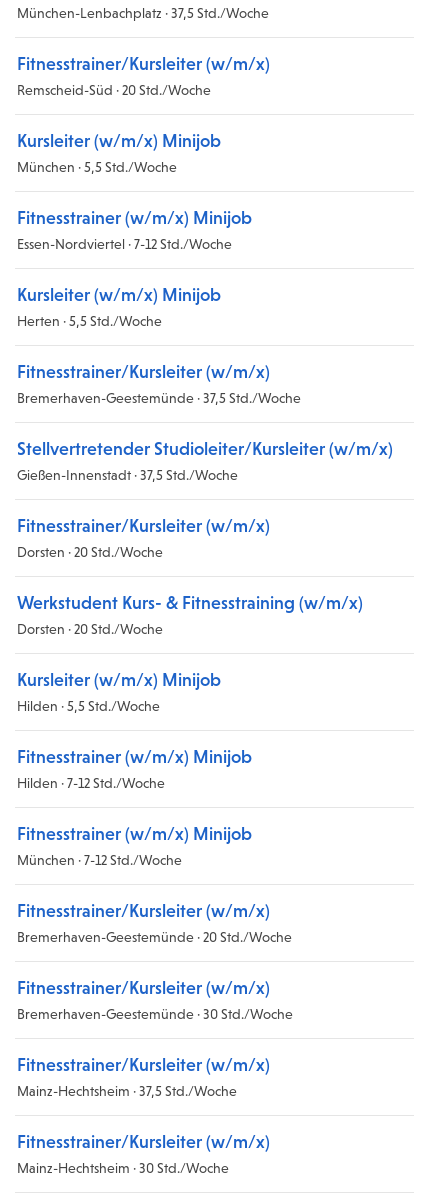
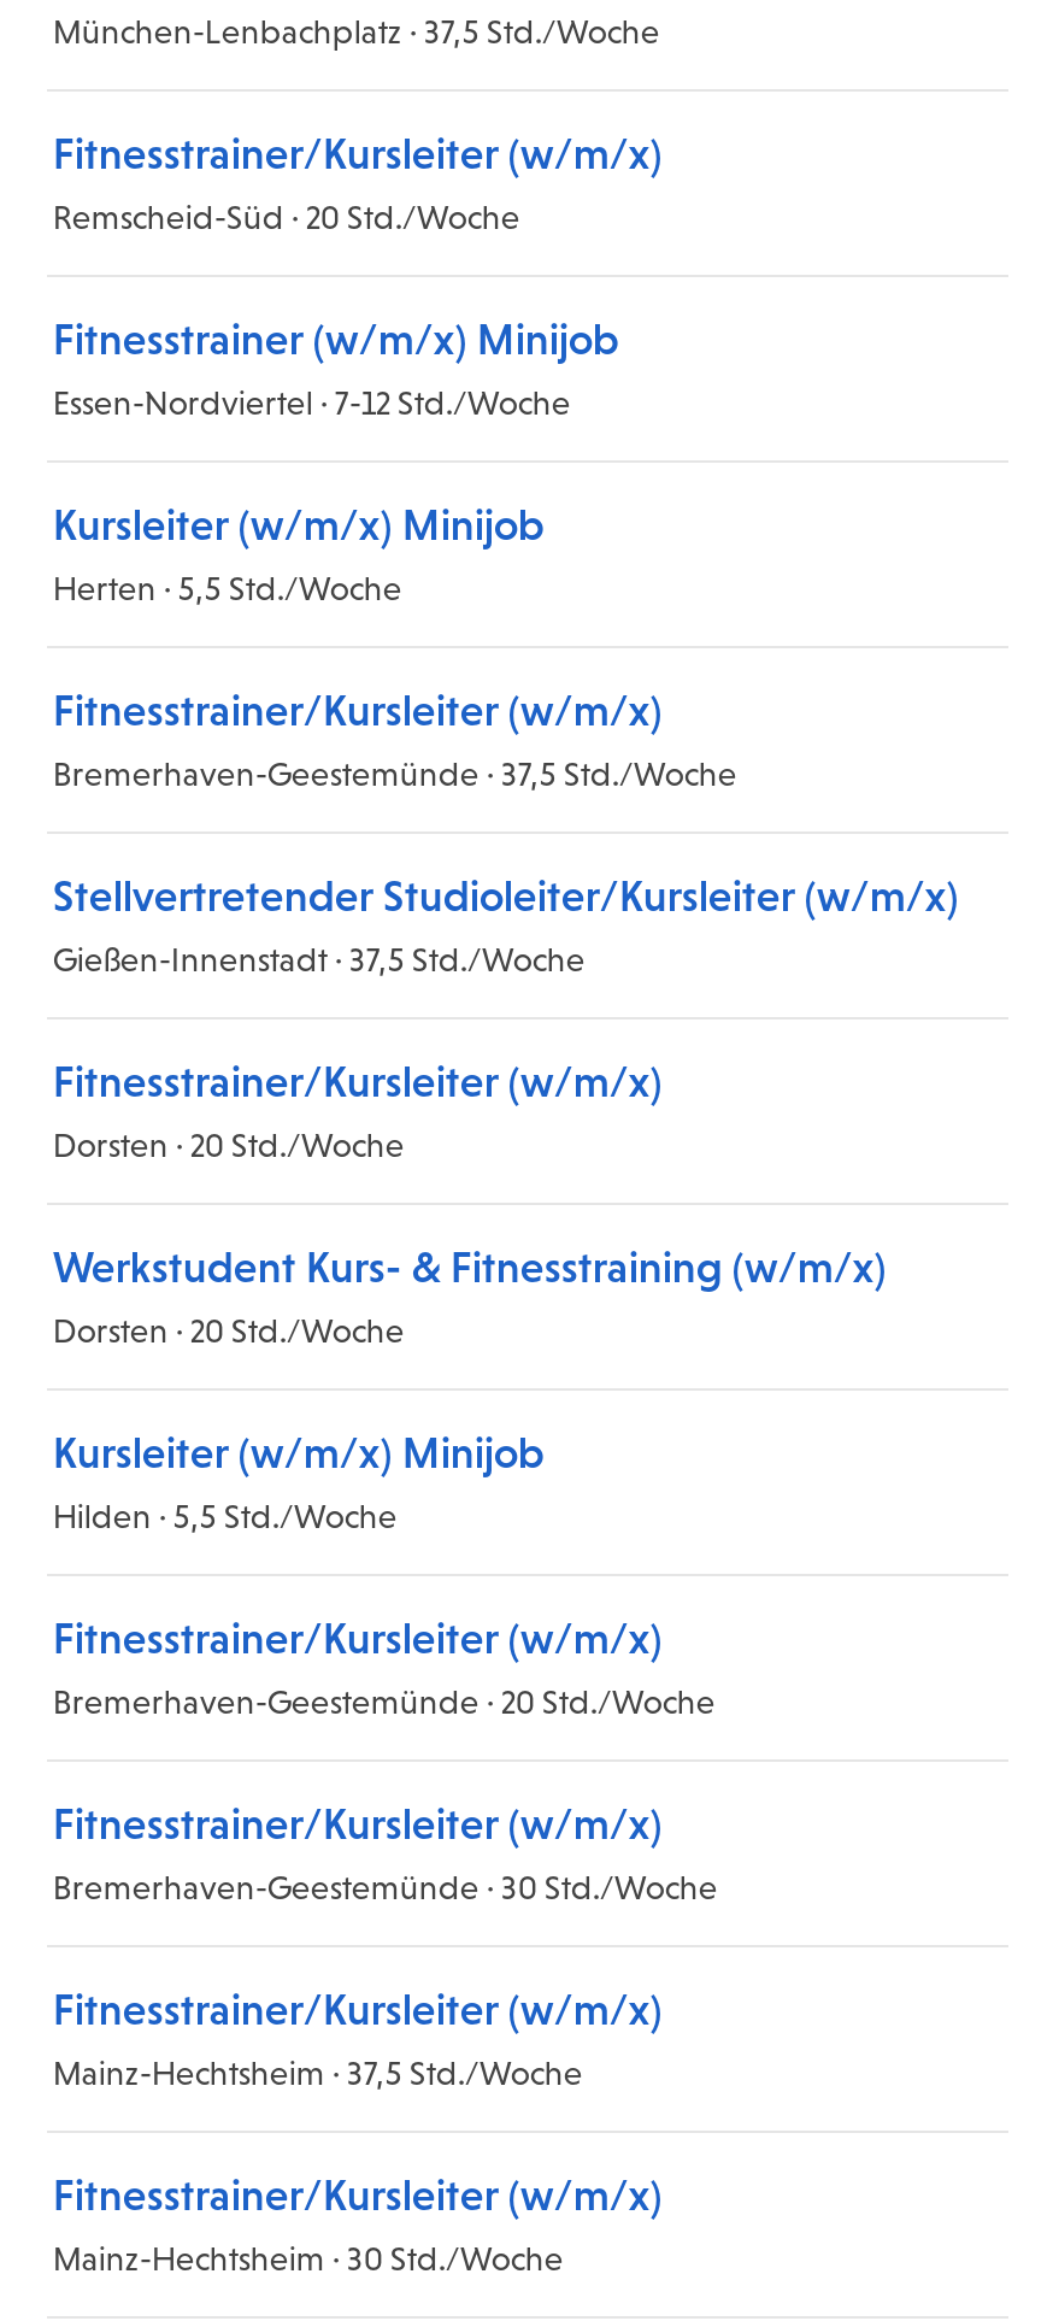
- Kursleiter (w/m/x) Minijob
- München · 5,5 Std./Woche

- Fitnesstrainer (w/m/x) Minijob
- Hilden · 7-12 Std./Woche
- Fitnesstrainer (w/m/x) Minijob
- München · 7-12 Std./Woche
